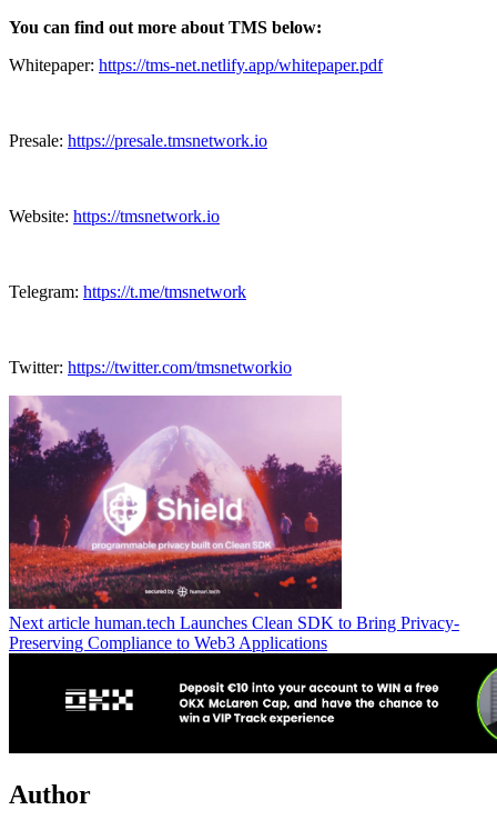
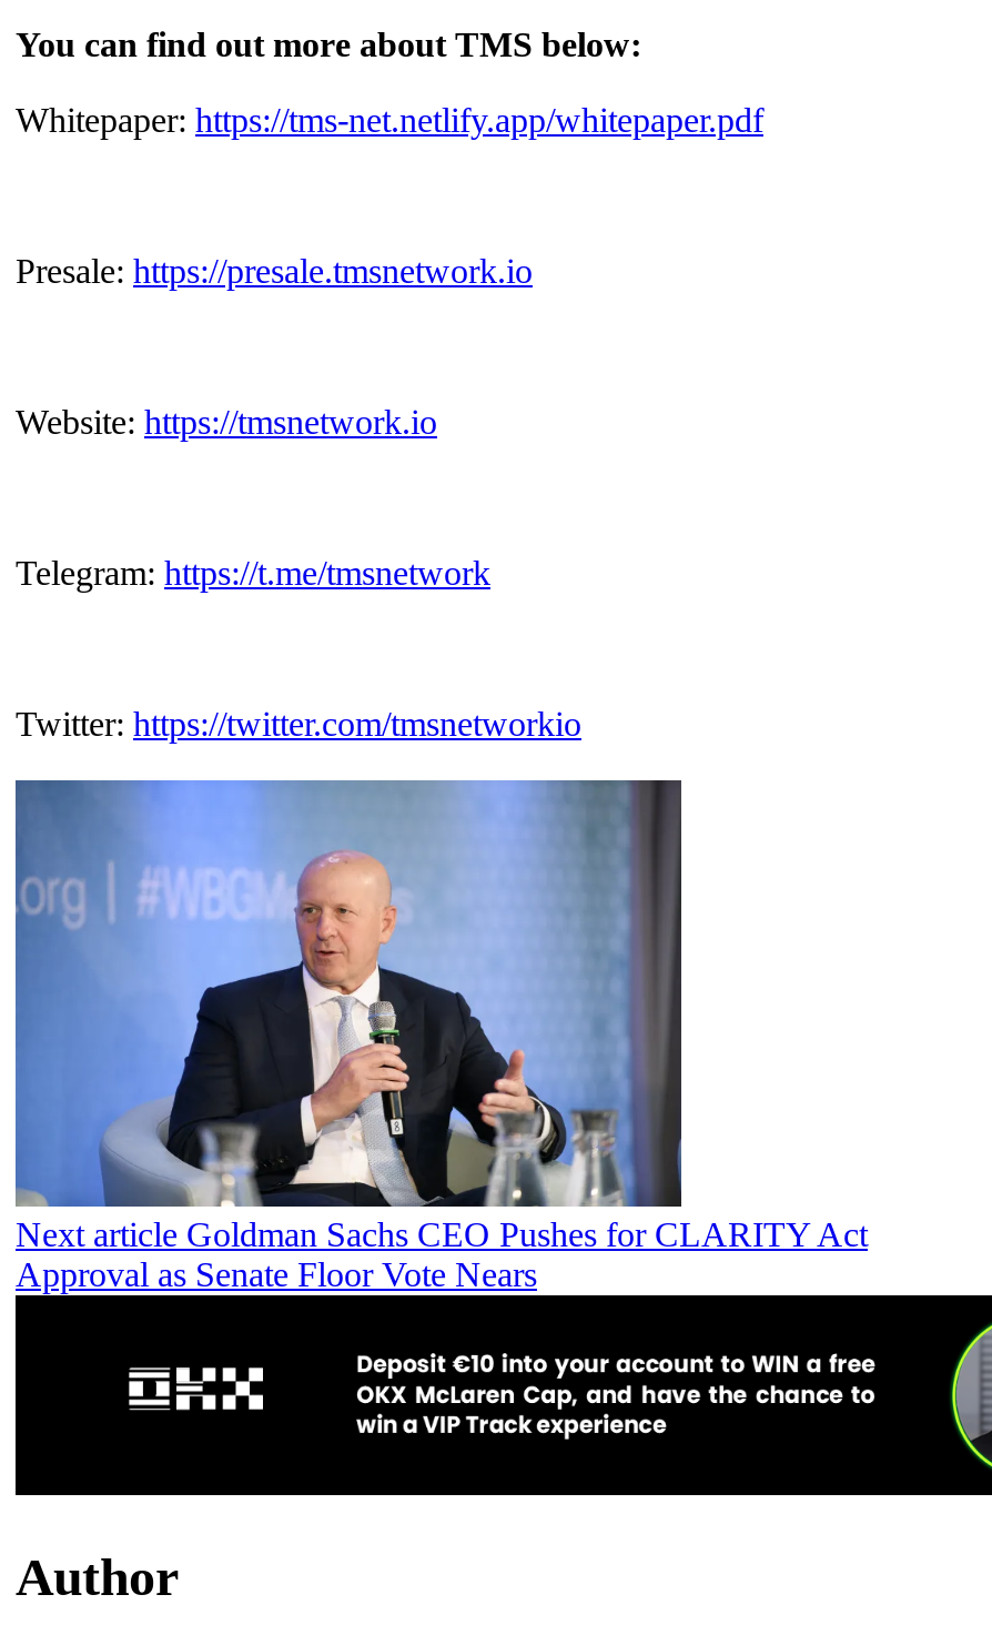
- [image]
- Next article human.tech Launches Clean SDK to Bring Privacy-
- Preserving Compliance to Web3 Applications
+ [image]
+ Next article Goldman Sachs CEO Pushes for CLARITY Act
+ Approval as Senate Floor Vote Nears
